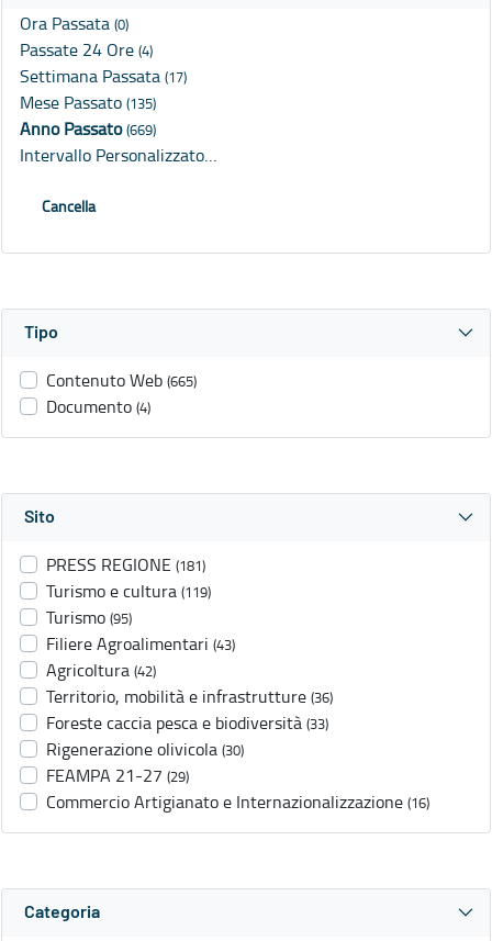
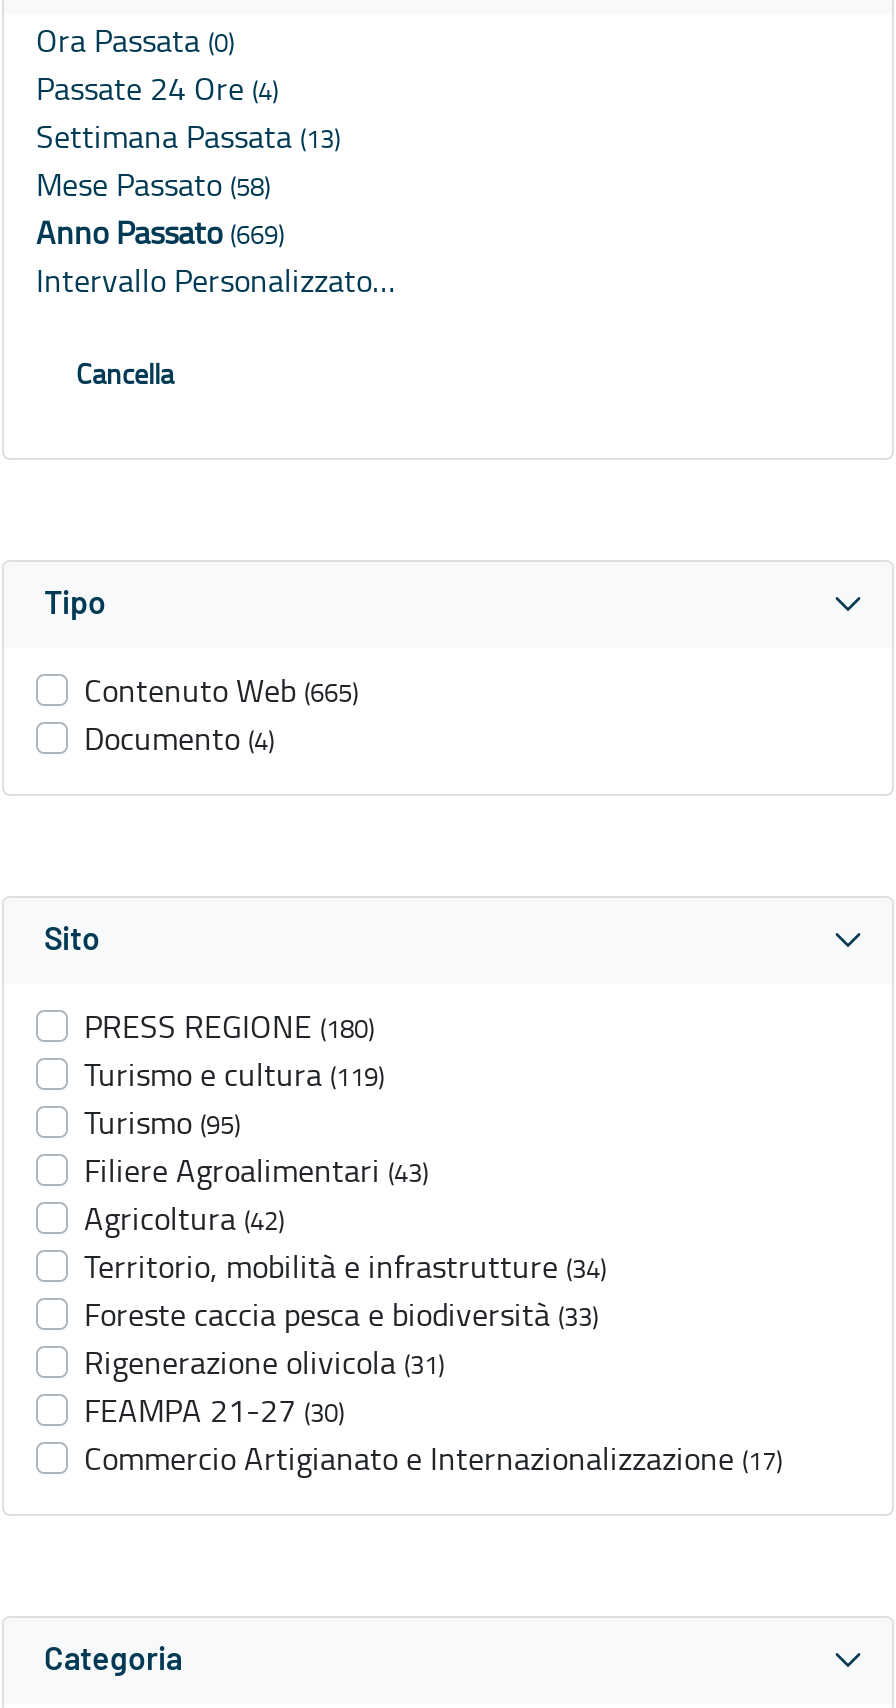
- Settimana Passata (17)
+ Settimana Passata (13)

- Mese Passato (135)
+ Mese Passato (58)

- PRESS REGIONE (181)
+ PRESS REGIONE (180)

- Territorio, mobilità e infrastrutture (36)
+ Territorio, mobilità e infrastrutture (34)

- Rigenerazione olivicola (30)
+ Rigenerazione olivicola (31)

- FEAMPA 21-27 (29)
+ FEAMPA 21-27 (30)

- Commercio Artigianato e Internazionalizzazione (16)
+ Commercio Artigianato e Internazionalizzazione (17)
